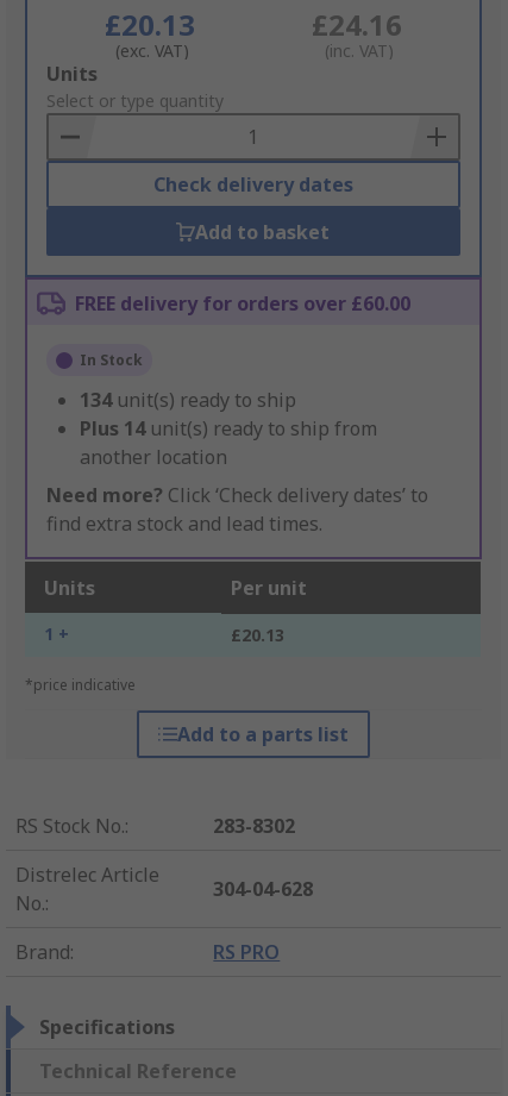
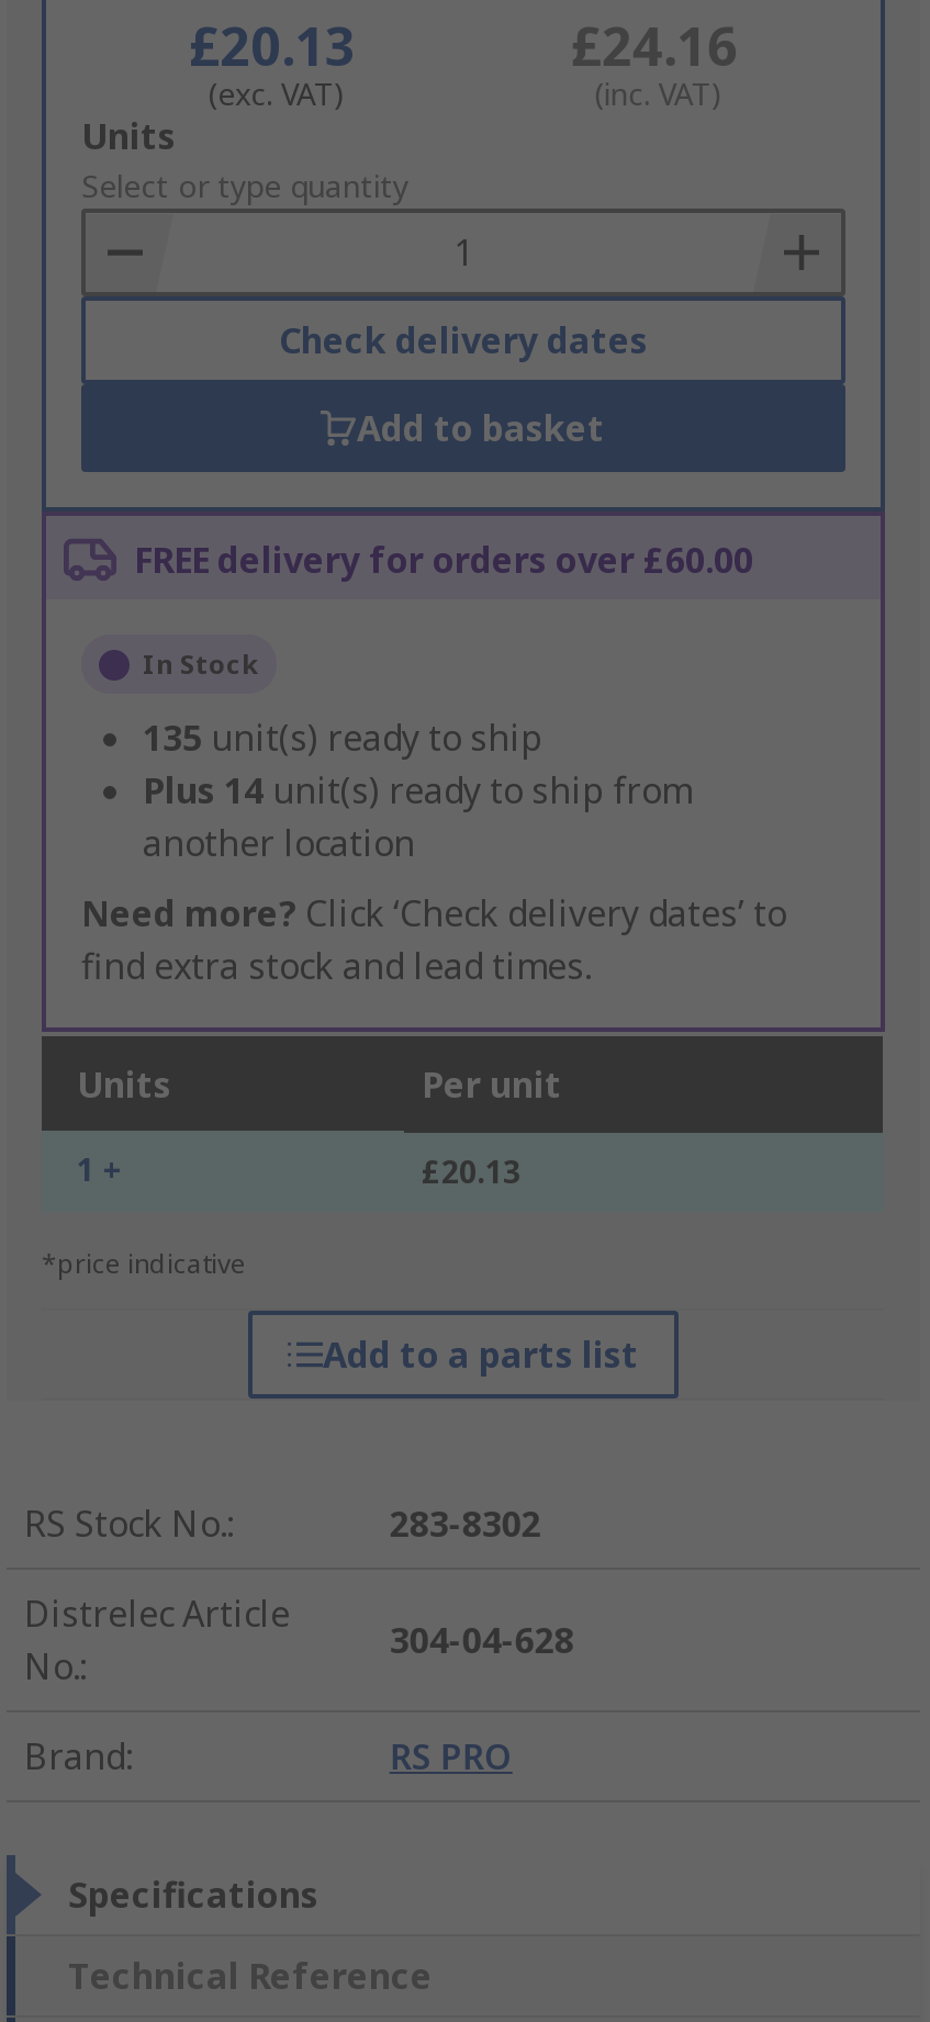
- 134 unit(s) ready to ship
+ 135 unit(s) ready to ship
